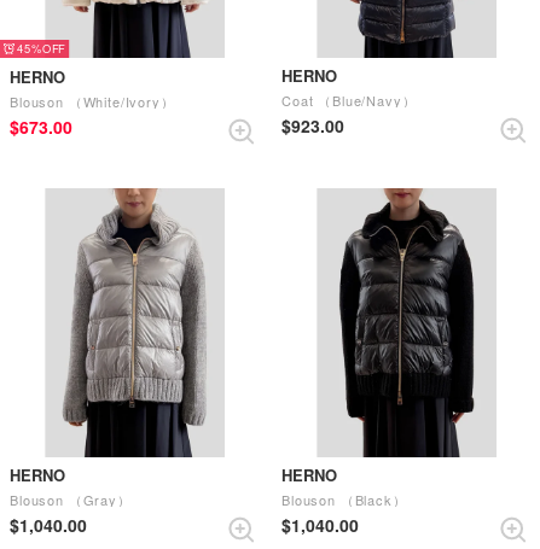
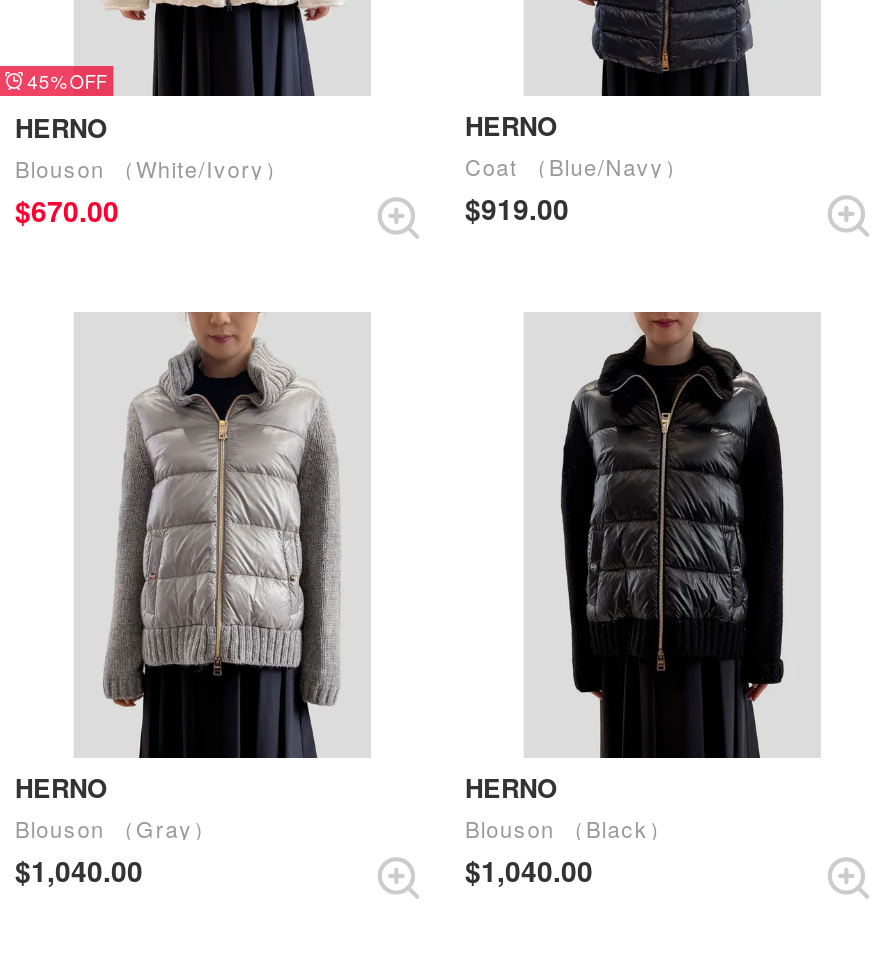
- $‌673.00
+ $‌670.00

- $‌923.00
+ $‌919.00
